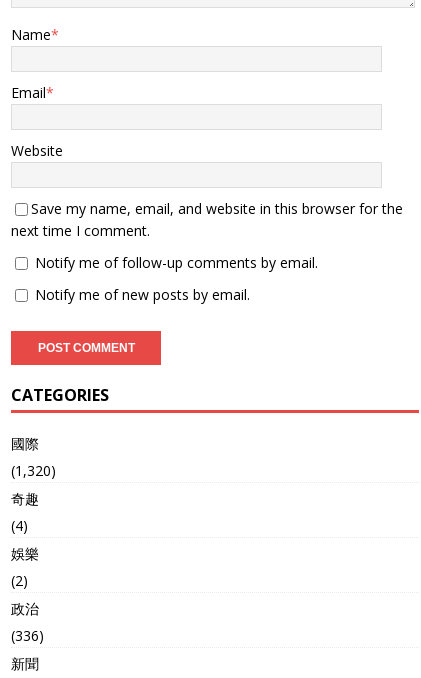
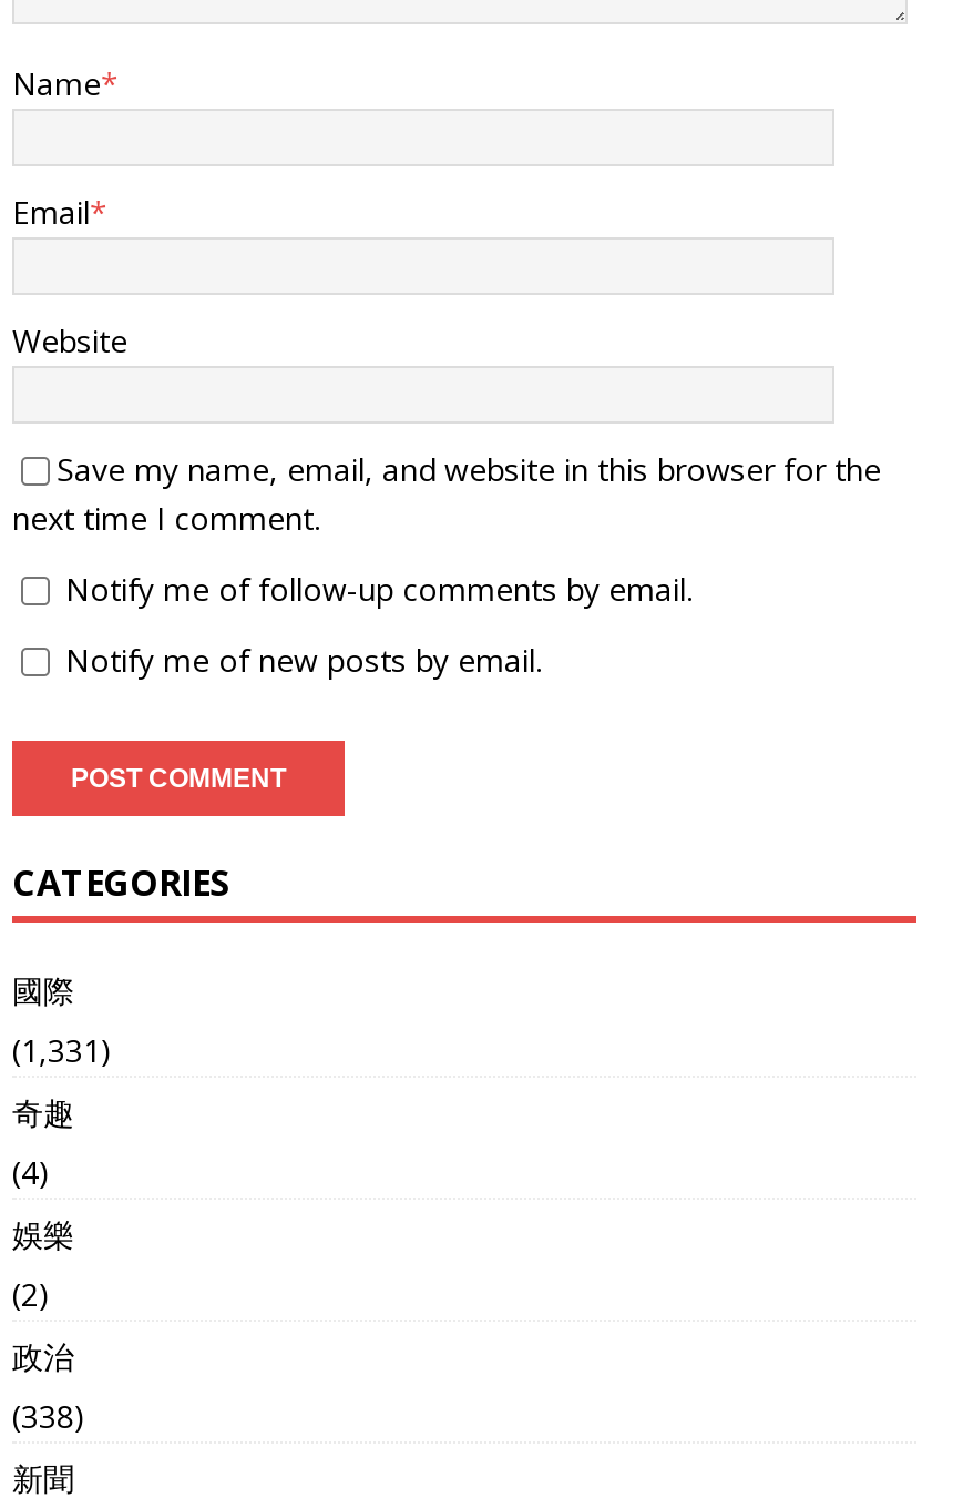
- (1,320)
+ (1,331)

- (336)
+ (338)
